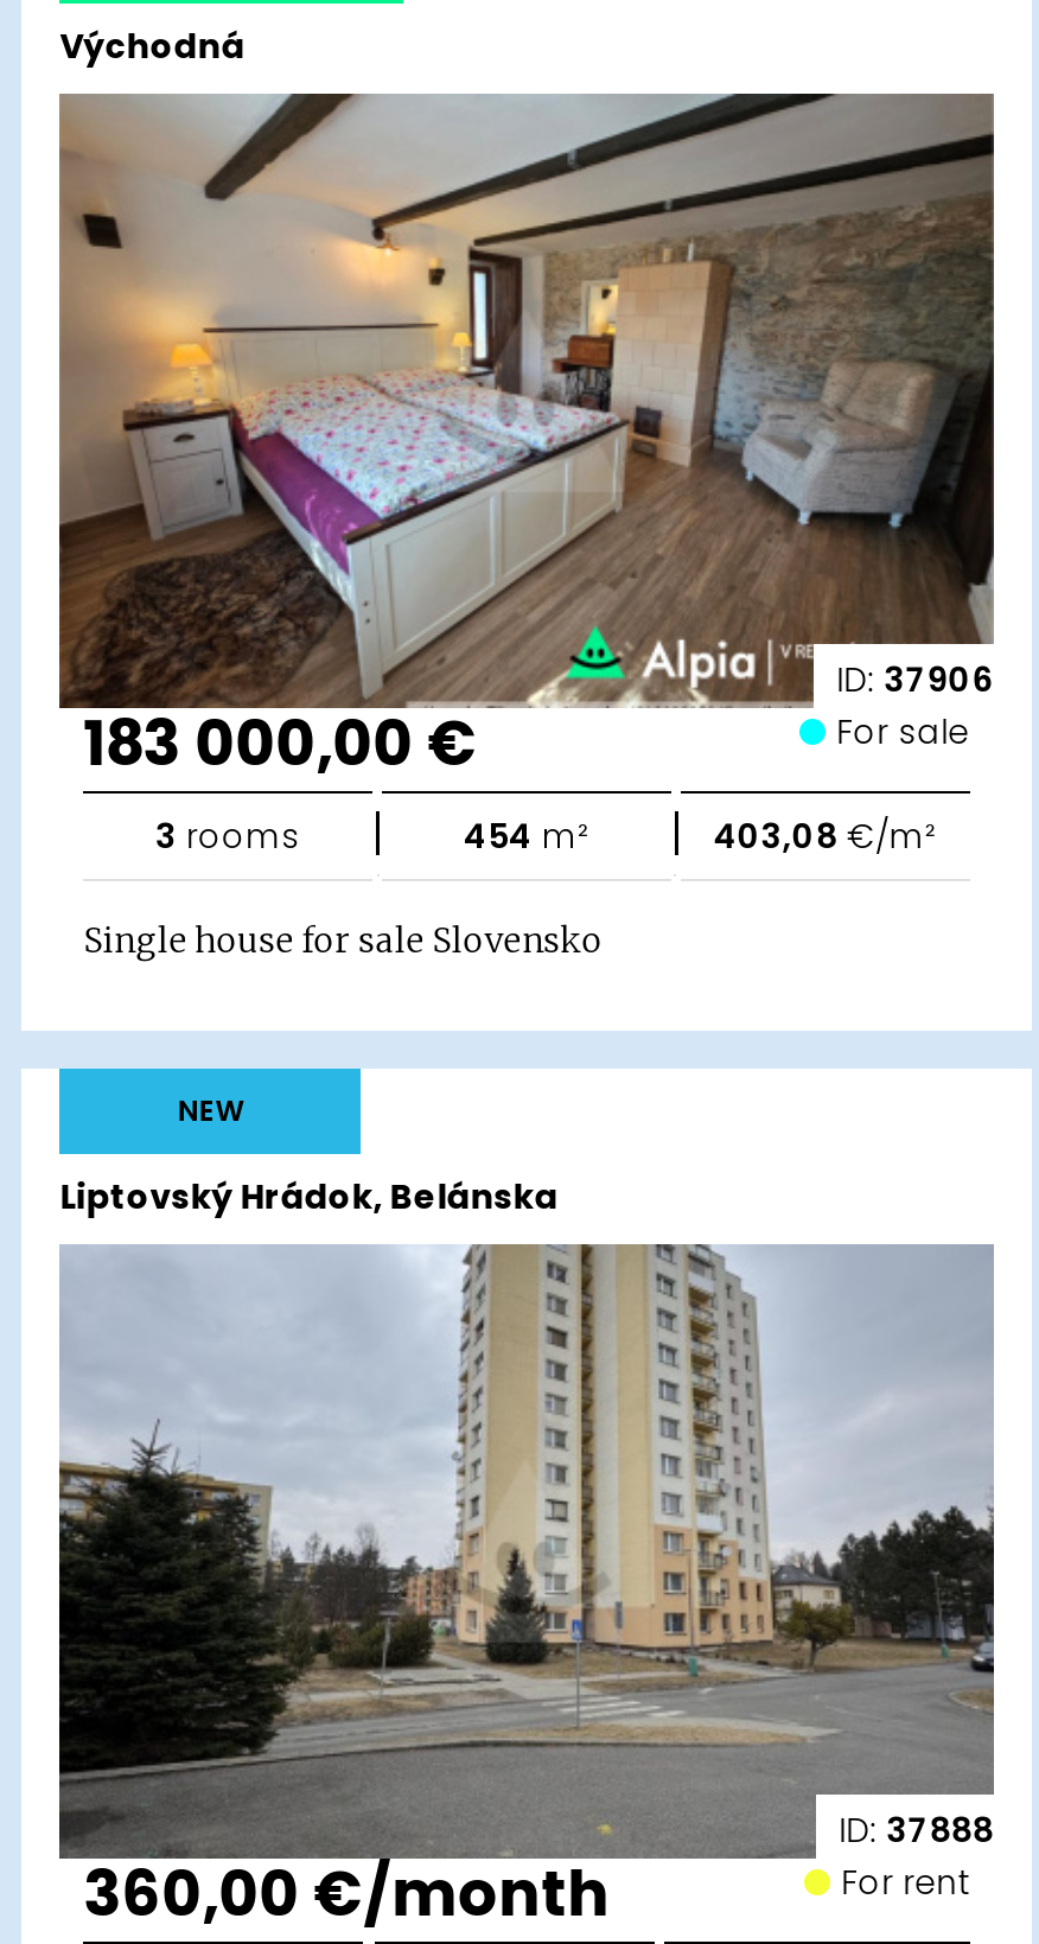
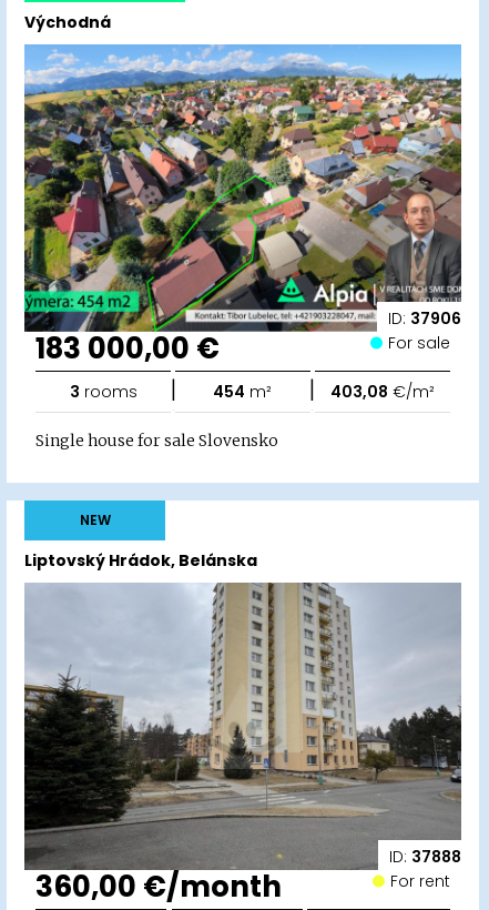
- [image]
+ [image]
